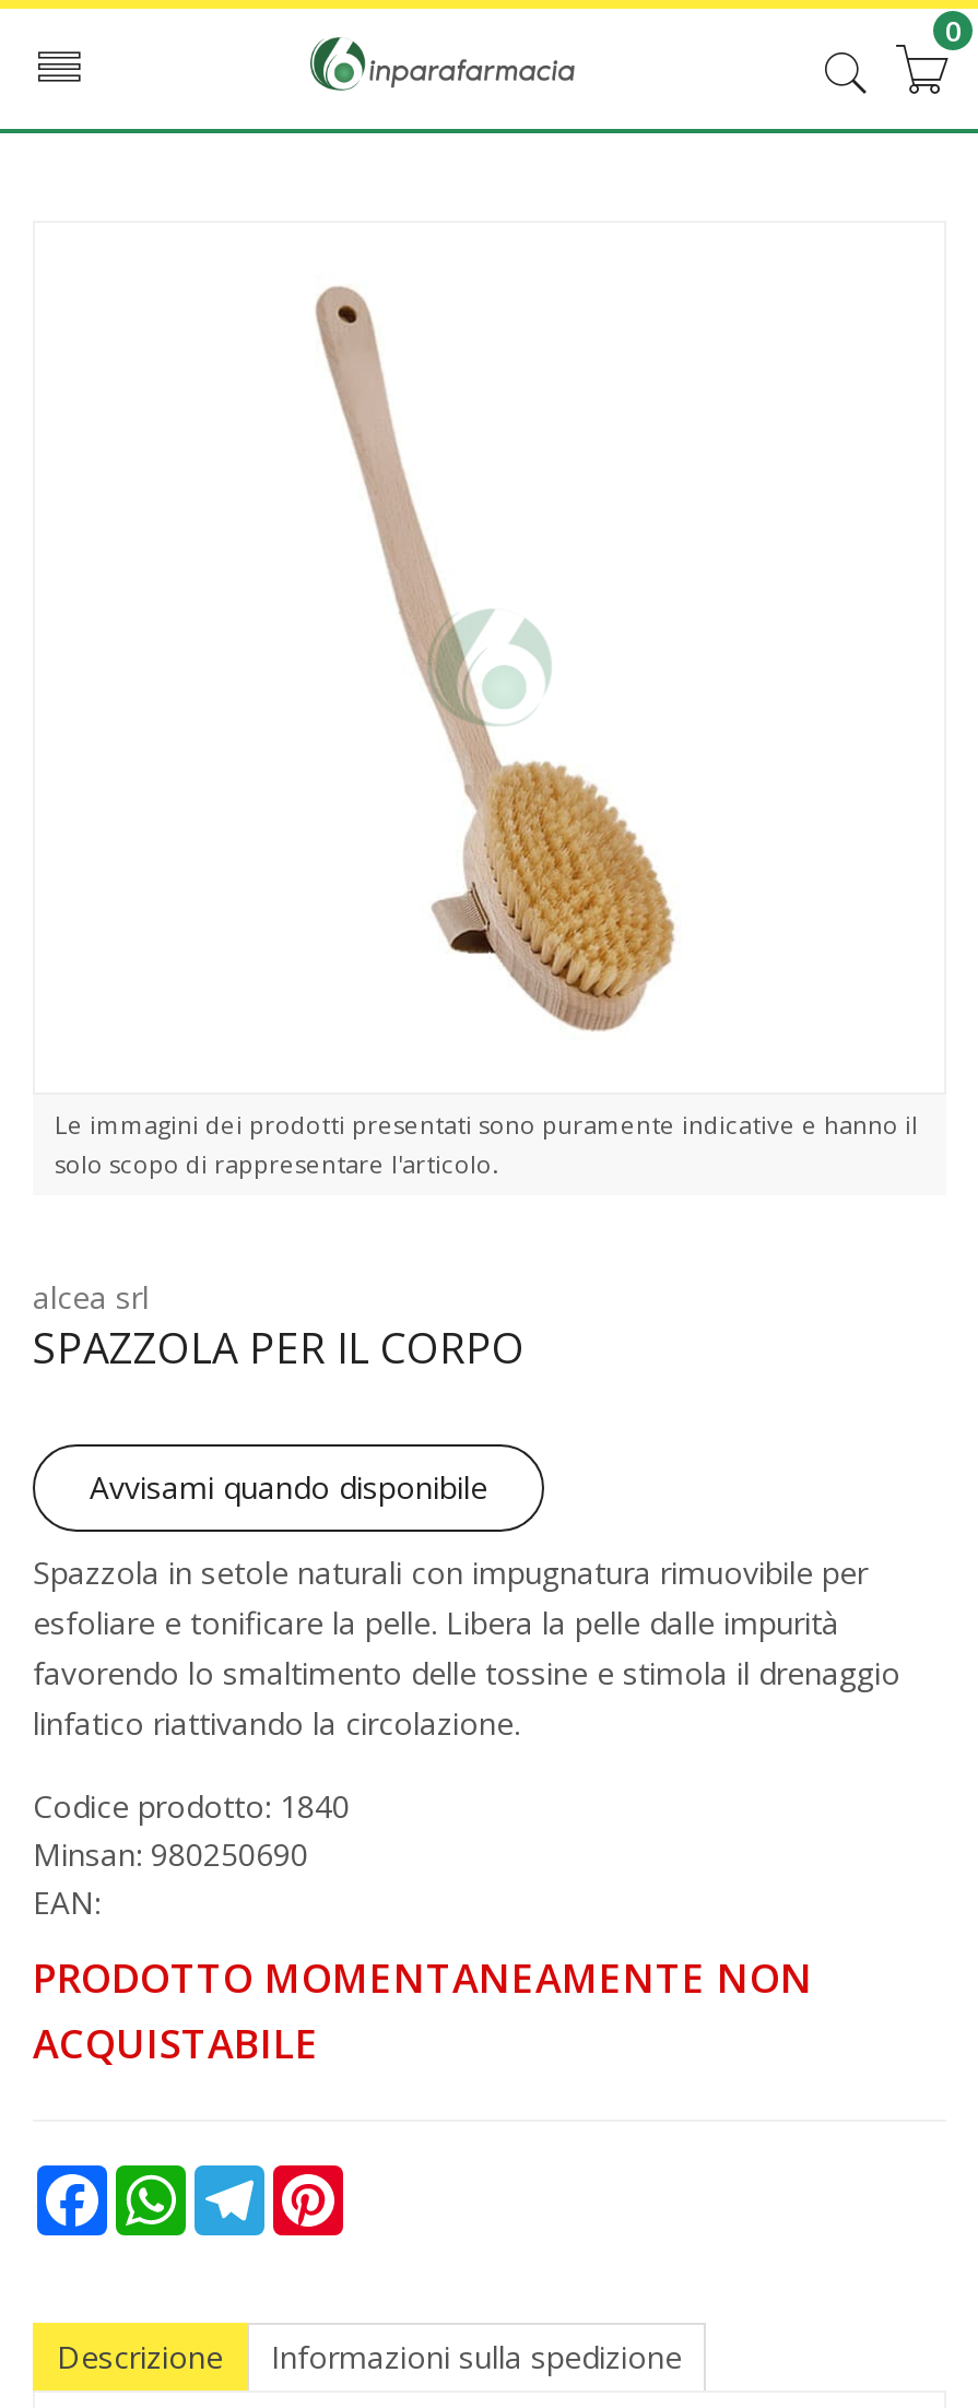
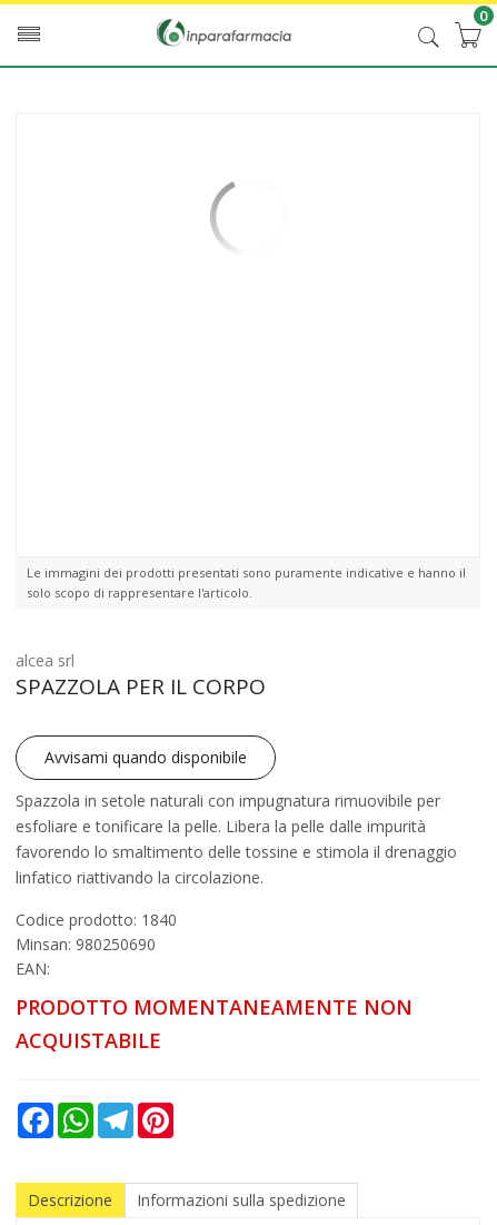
- [image]
